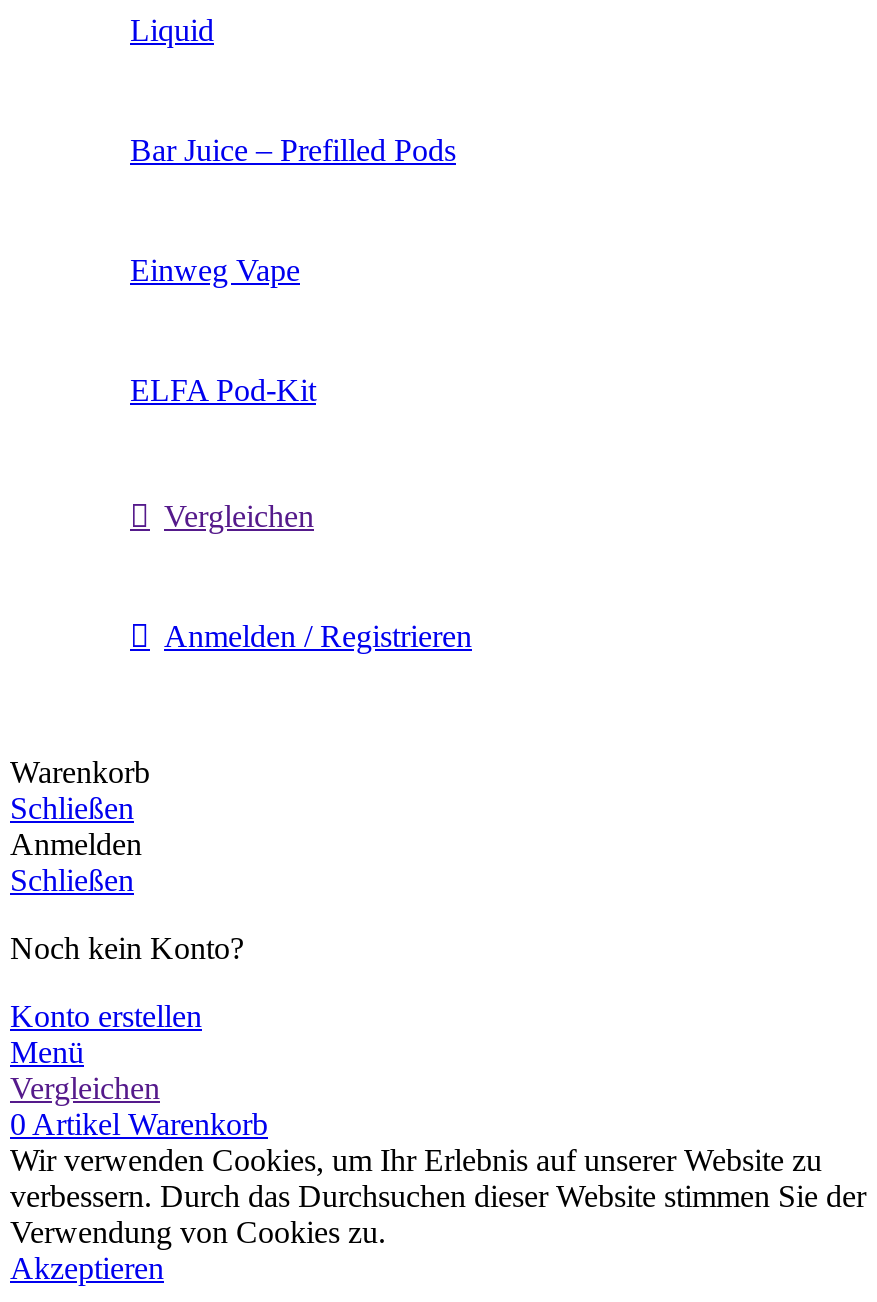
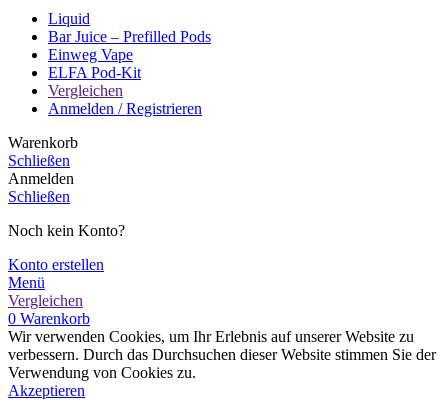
- 0 Artikel Warenkorb
+ 0 Warenkorb
